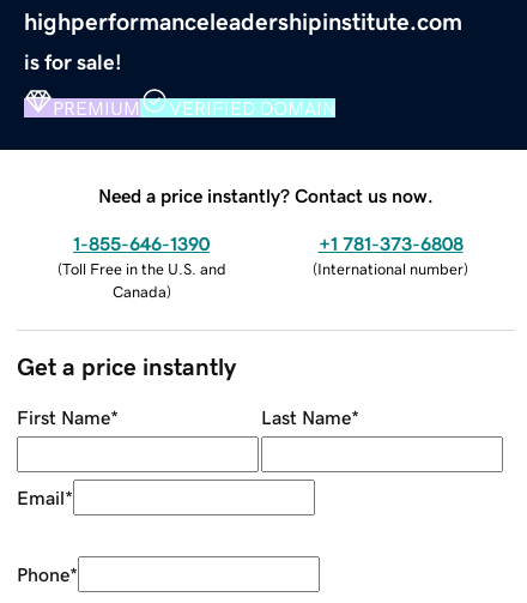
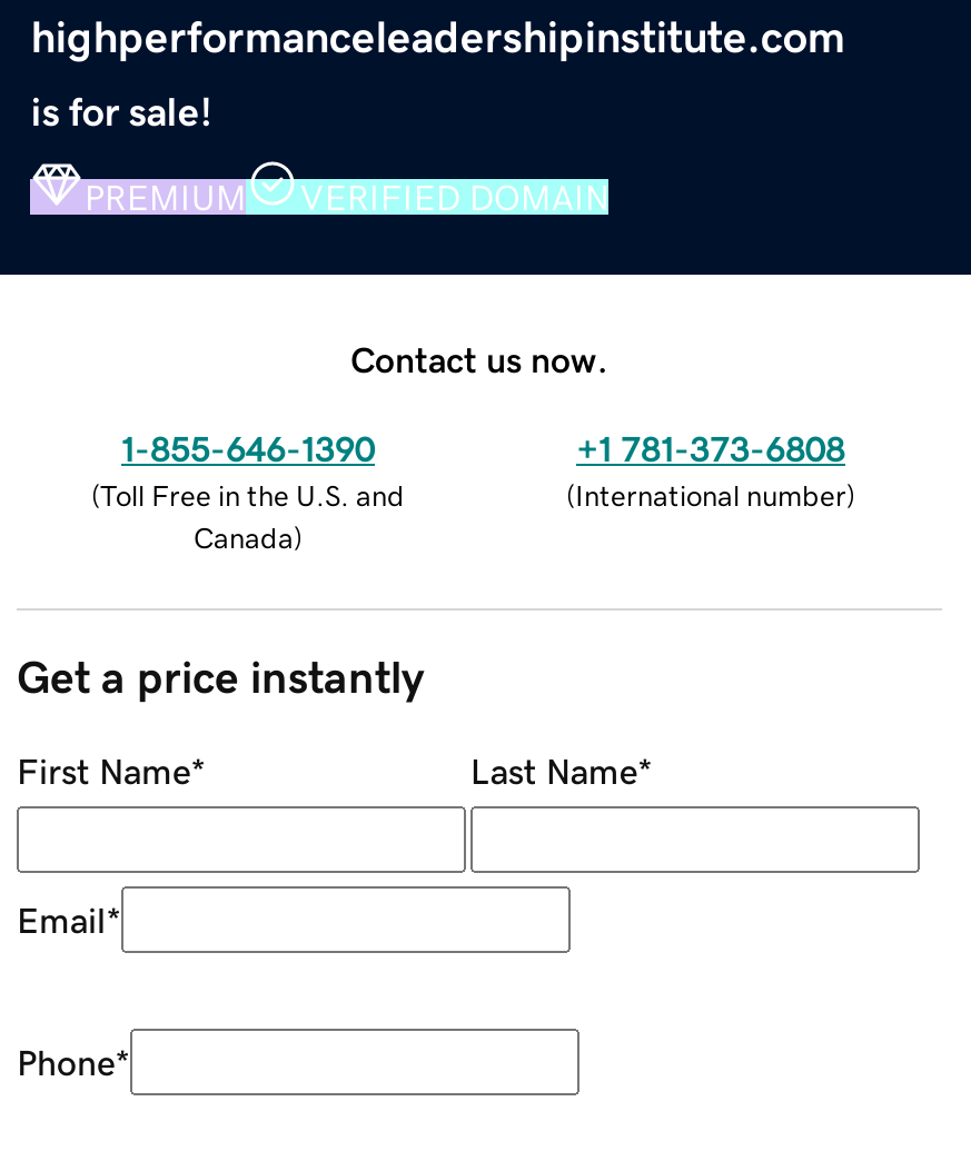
- Need a price instantly? Contact us now.
+ Contact us now.
